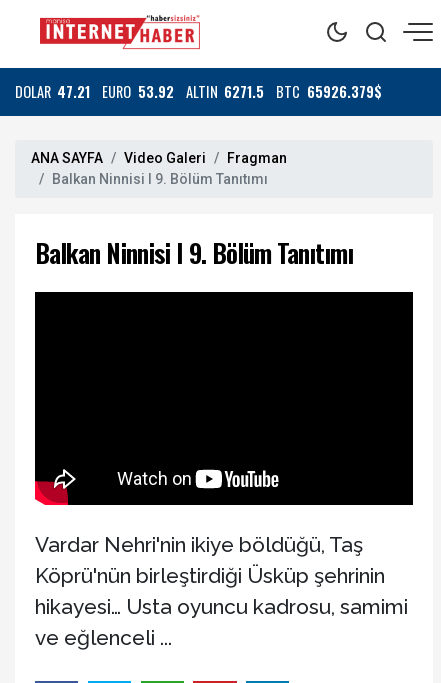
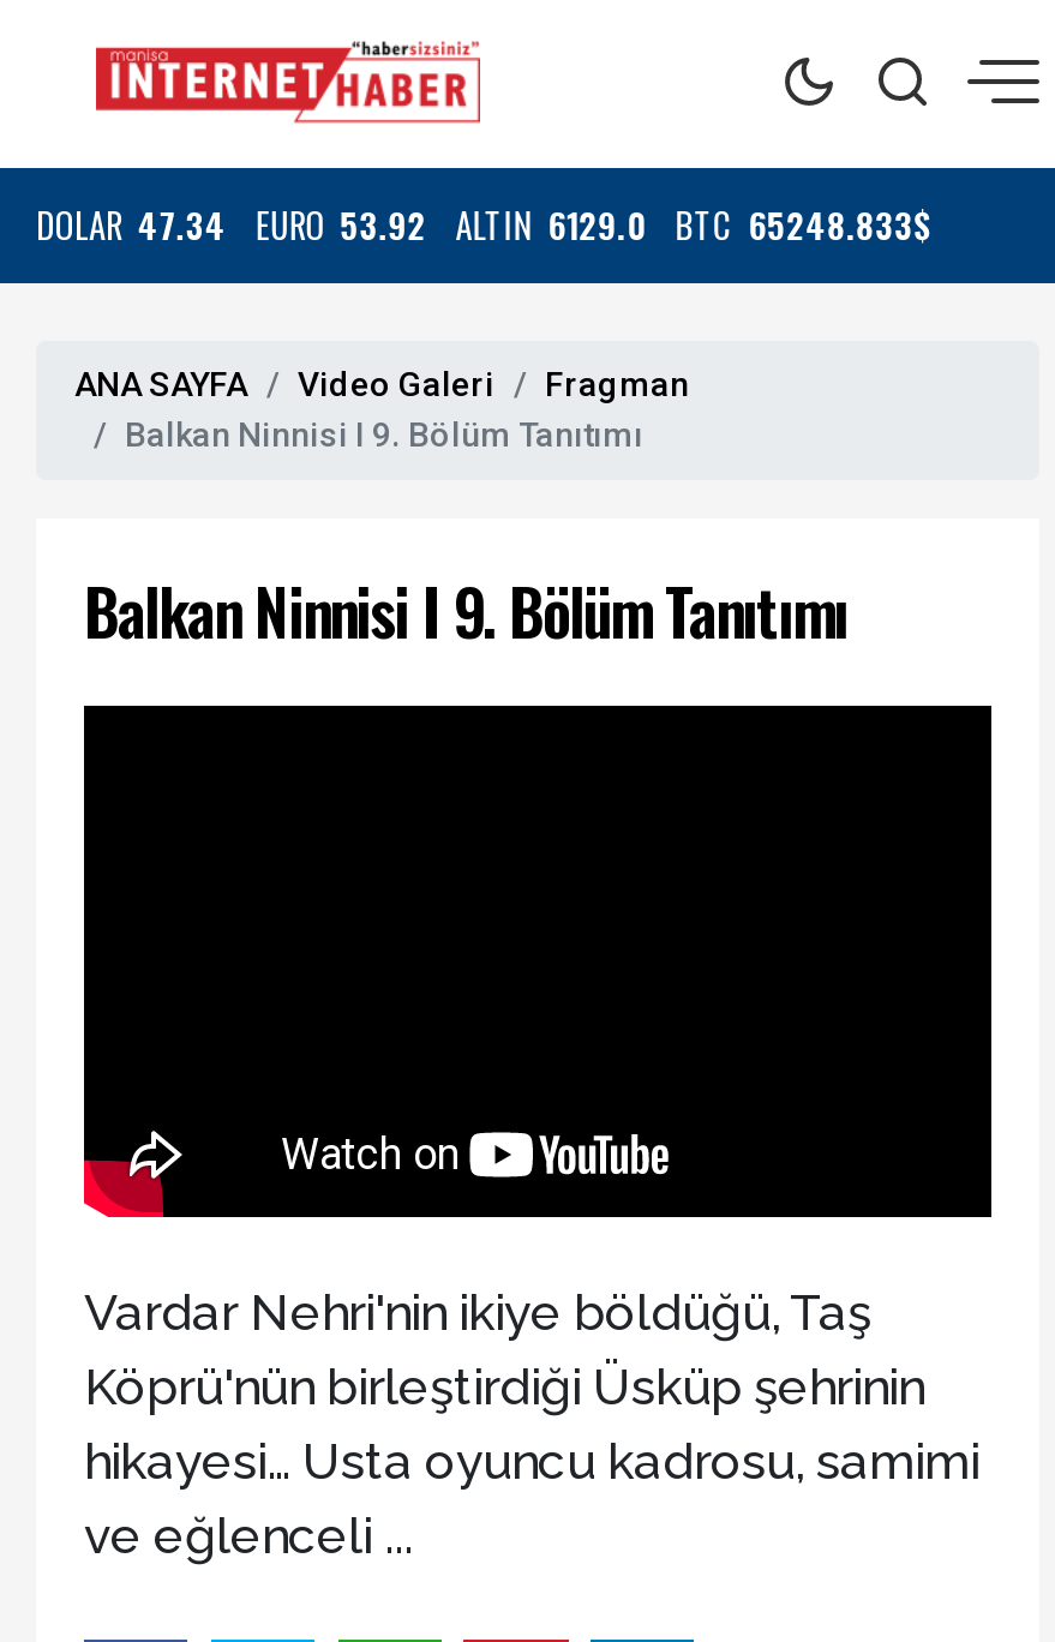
- DOLAR 47.21 EURO 53.92 ALTIN 6271.5 BTC 65926.379$
+ DOLAR 47.34 EURO 53.92 ALTIN 6129.0 BTC 65248.833$
